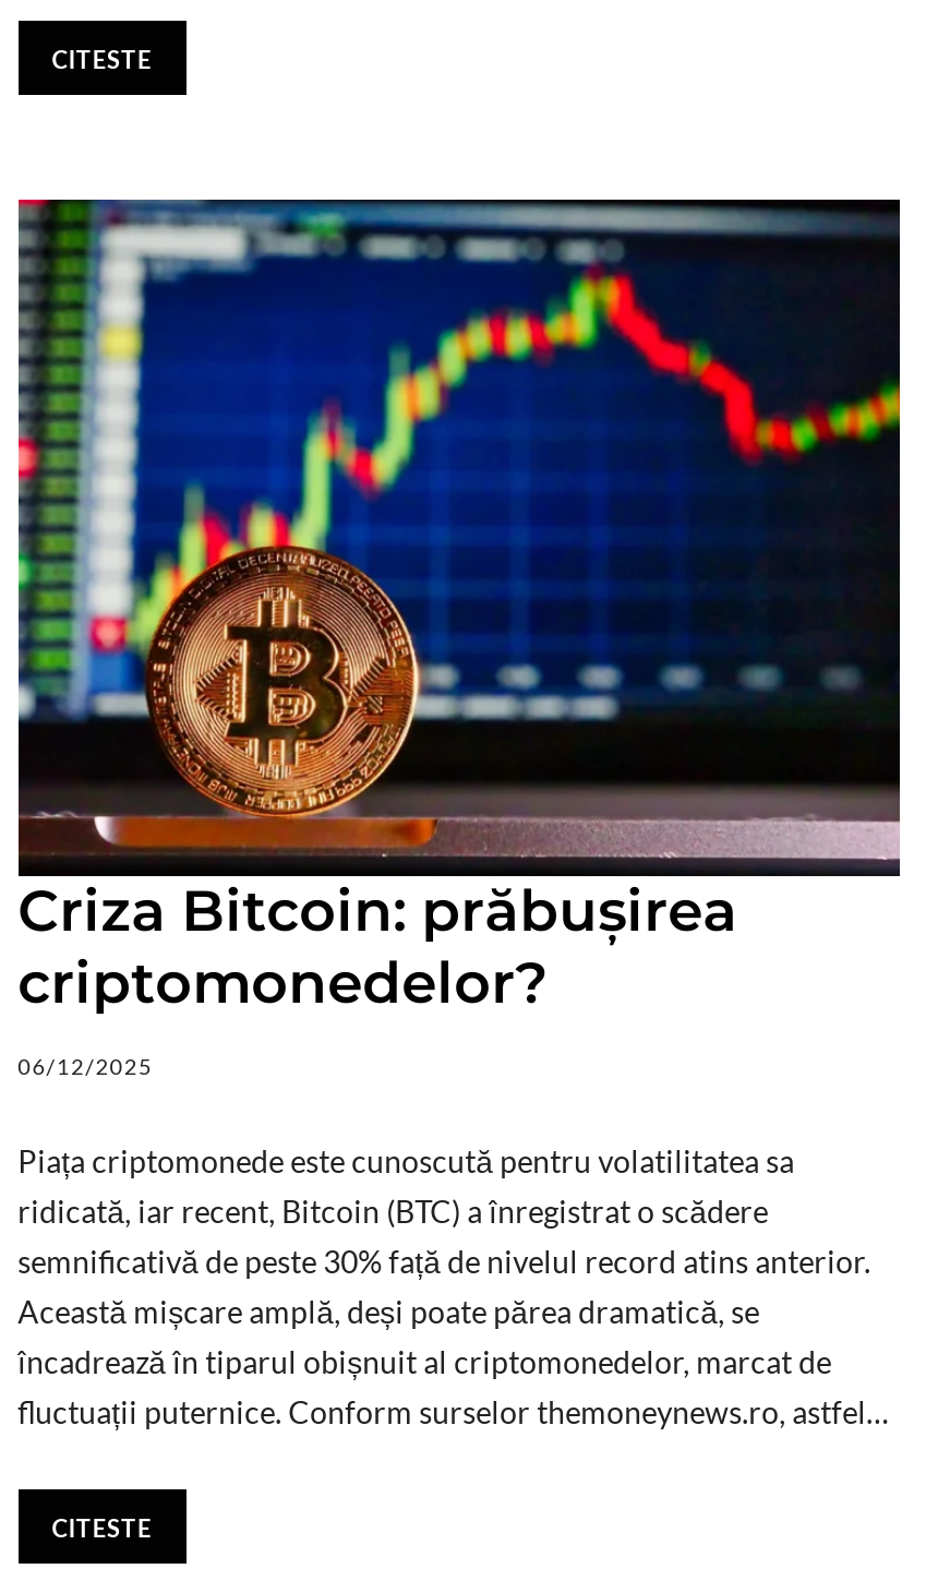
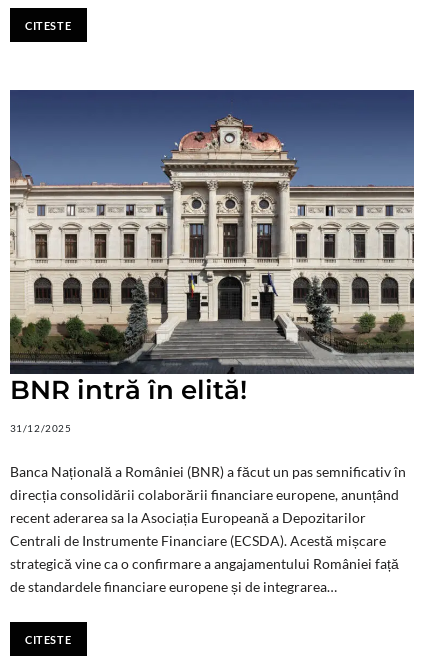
- [image]
- Criza Bitcoin: prăbușirea
- criptomonedelor?
+ [image]
+ BNR intră în elită!

- 06/12/2025
+ 31/12/2025

- Piața criptomonede este cunoscută pentru volatilitatea sa
- ridicată, iar recent, Bitcoin (BTC) a înregistrat o scădere
- semnificativă de peste 30% față de nivelul record atins anterior.
- Această mișcare amplă, deși poate părea dramatică, se
- încadrează în tiparul obișnuit al criptomonedelor, marcat de
- fluctuații puternice. Conform surselor themoneynews.ro, astfel…
+ Banca Națională a României (BNR) a făcut un pas semnificativ în
+ direcția consolidării colaborării financiare europene, anunțând
+ recent aderarea sa la Asociația Europeană a Depozitarilor
+ Centrali de Instrumente Financiare (ECSDA). Acestă mișcare
+ strategică vine ca o confirmare a angajamentului României față
+ de standardele financiare europene și de integrarea…
